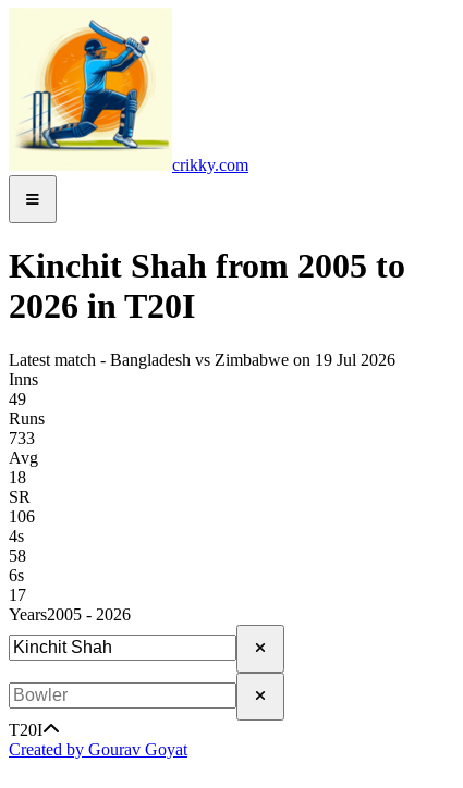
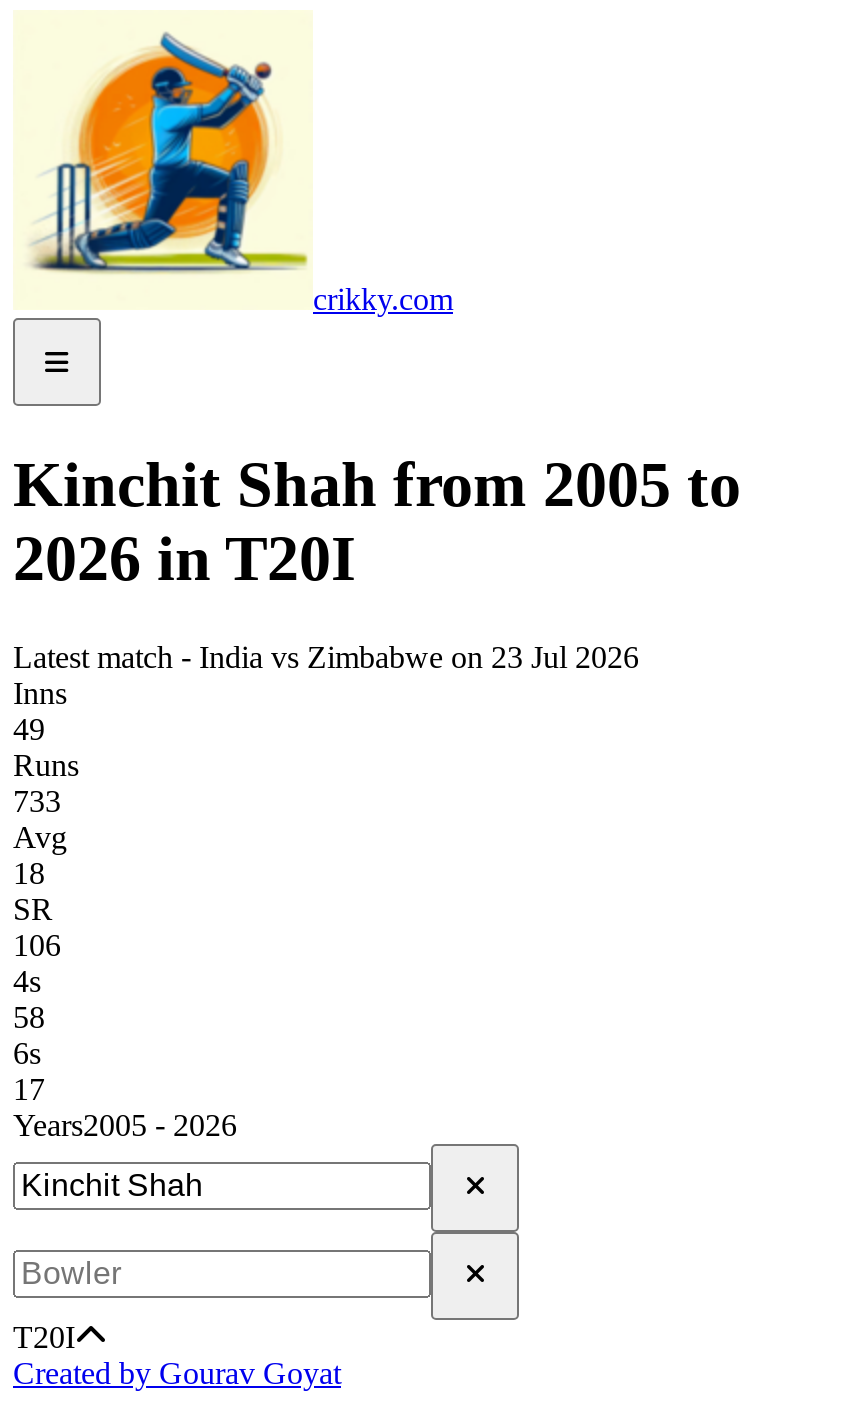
- Latest match - Bangladesh vs Zimbabwe on 19 Jul 2026
+ Latest match - India vs Zimbabwe on 23 Jul 2026
